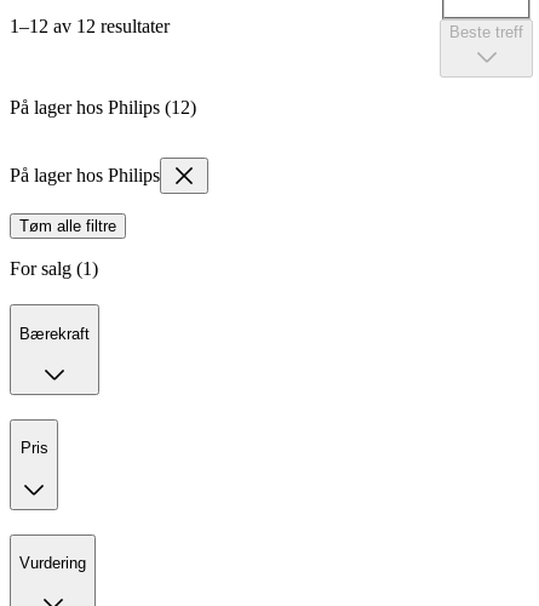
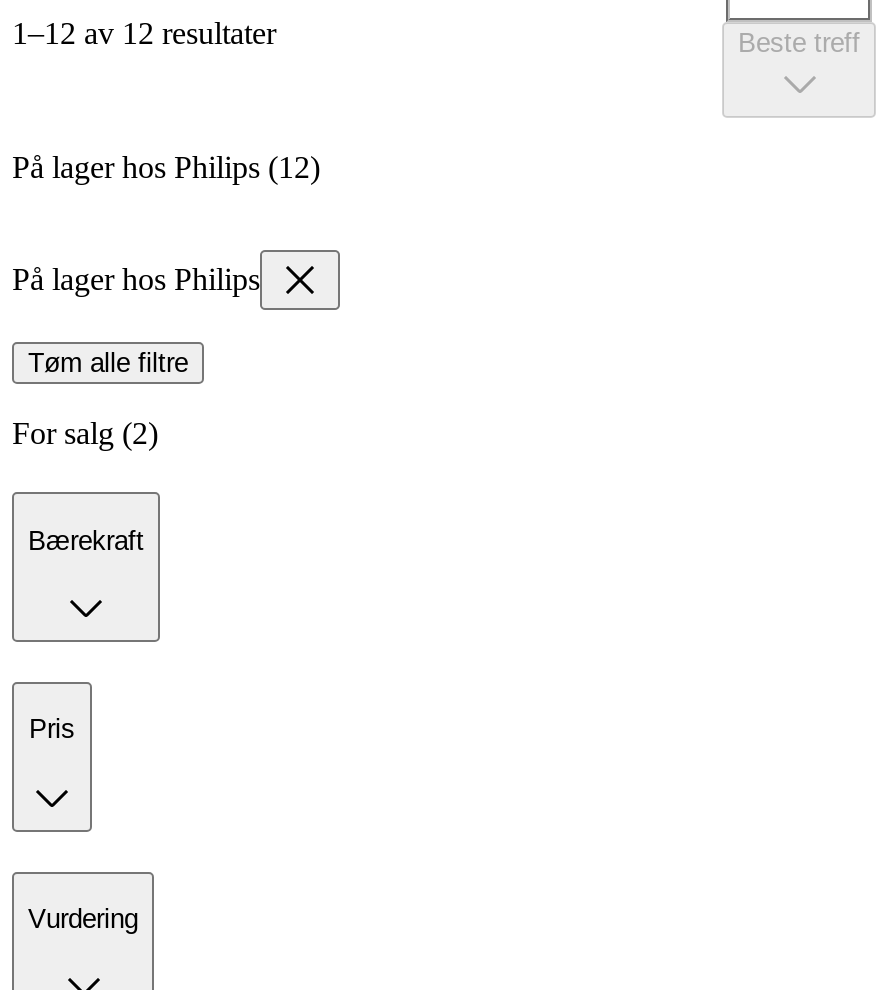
- For salg (1)
+ For salg (2)
